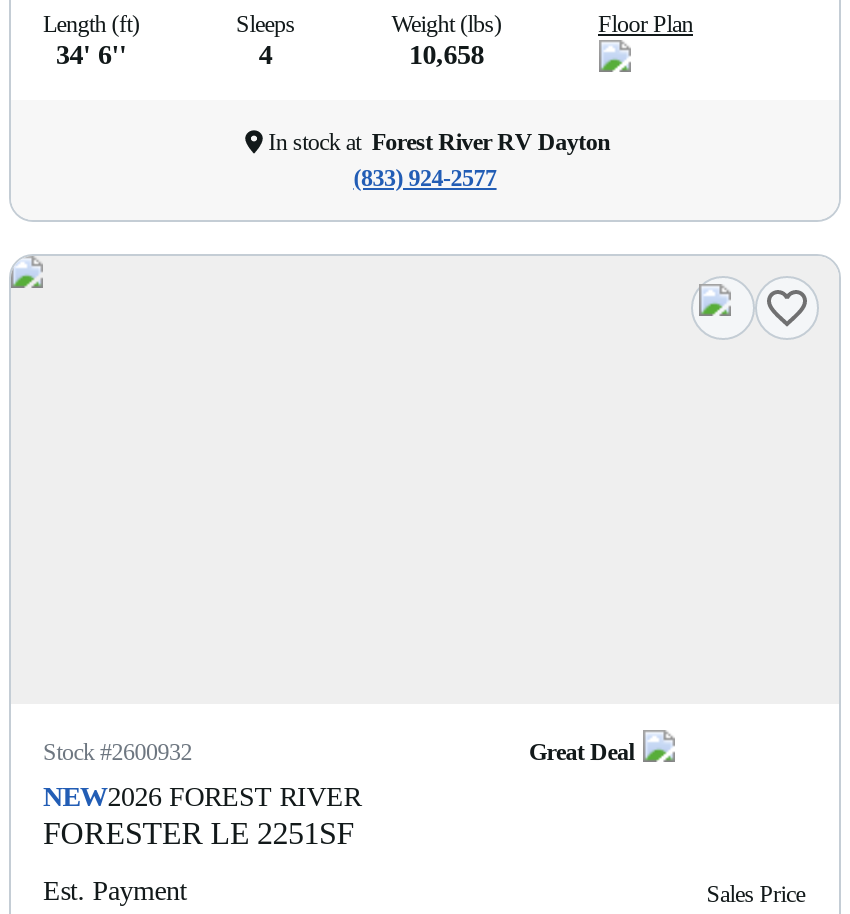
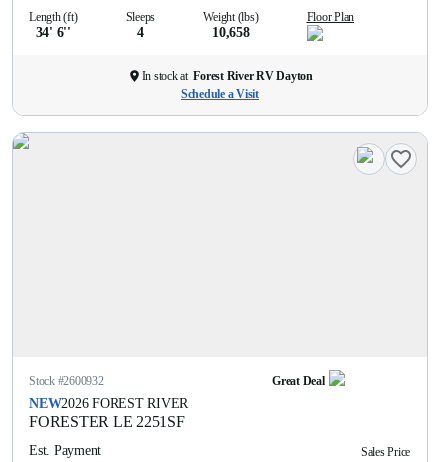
- (833) 924-2577
+ Schedule a Visit
